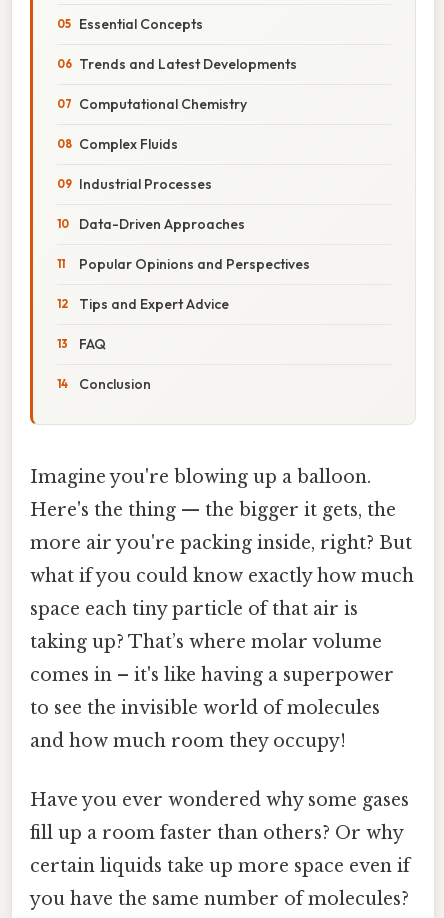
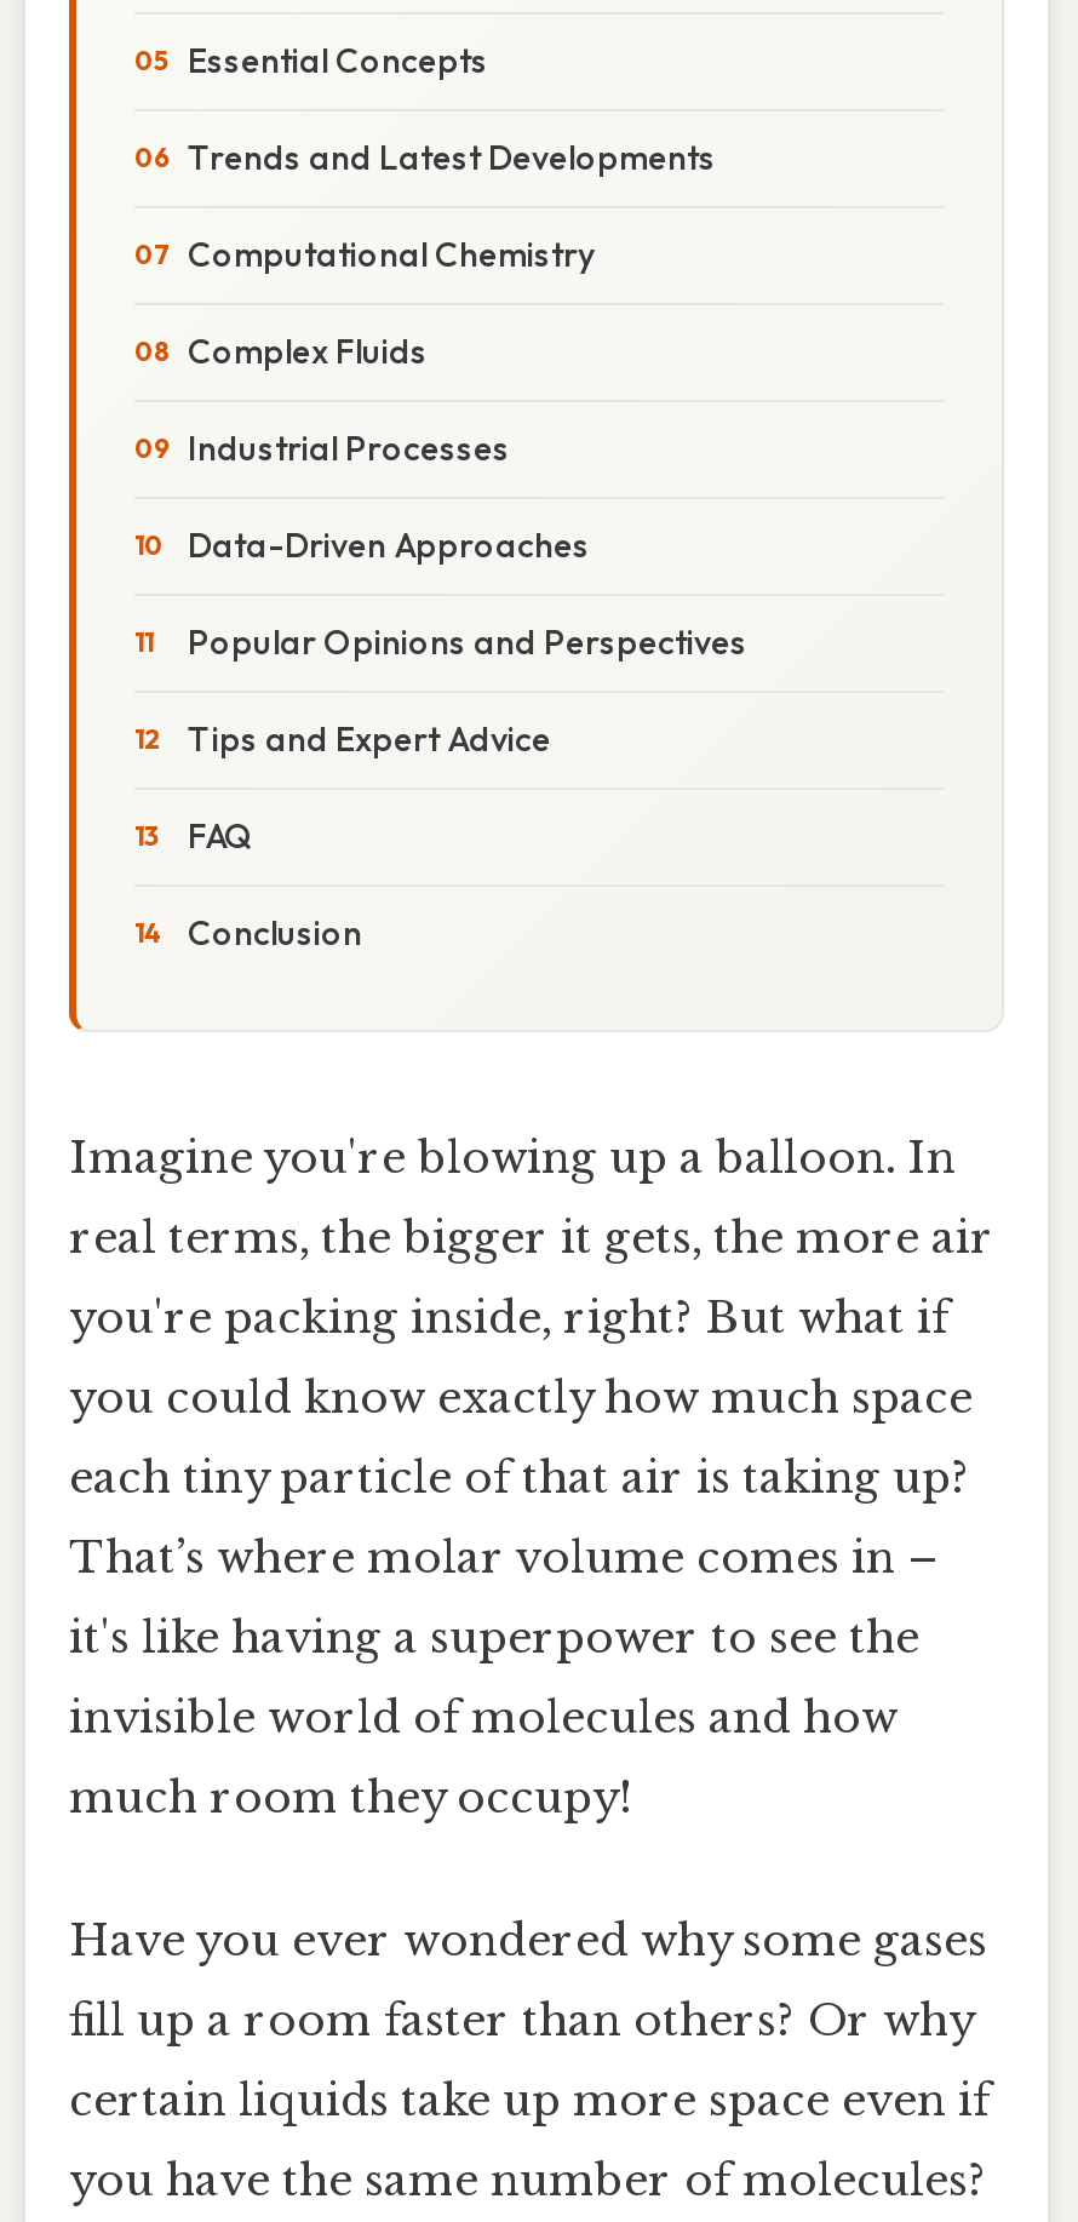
- Imagine you're blowing up a balloon.
+ Imagine you're blowing up a balloon. In

- Here's the thing — the bigger it gets, the
+ real terms, the bigger it gets, the more air

- more air you're packing inside, right? But
+ you're packing inside, right? But what if

- what if you could know exactly how much
+ you could know exactly how much space

- space each tiny particle of that air is
+ each tiny particle of that air is taking up?

- taking up? That’s where molar volume
+ That’s where molar volume comes in –

- comes in – it's like having a superpower
+ it's like having a superpower to see the

- to see the invisible world of molecules
+ invisible world of molecules and how

- and how much room they occupy!
+ much room they occupy!
